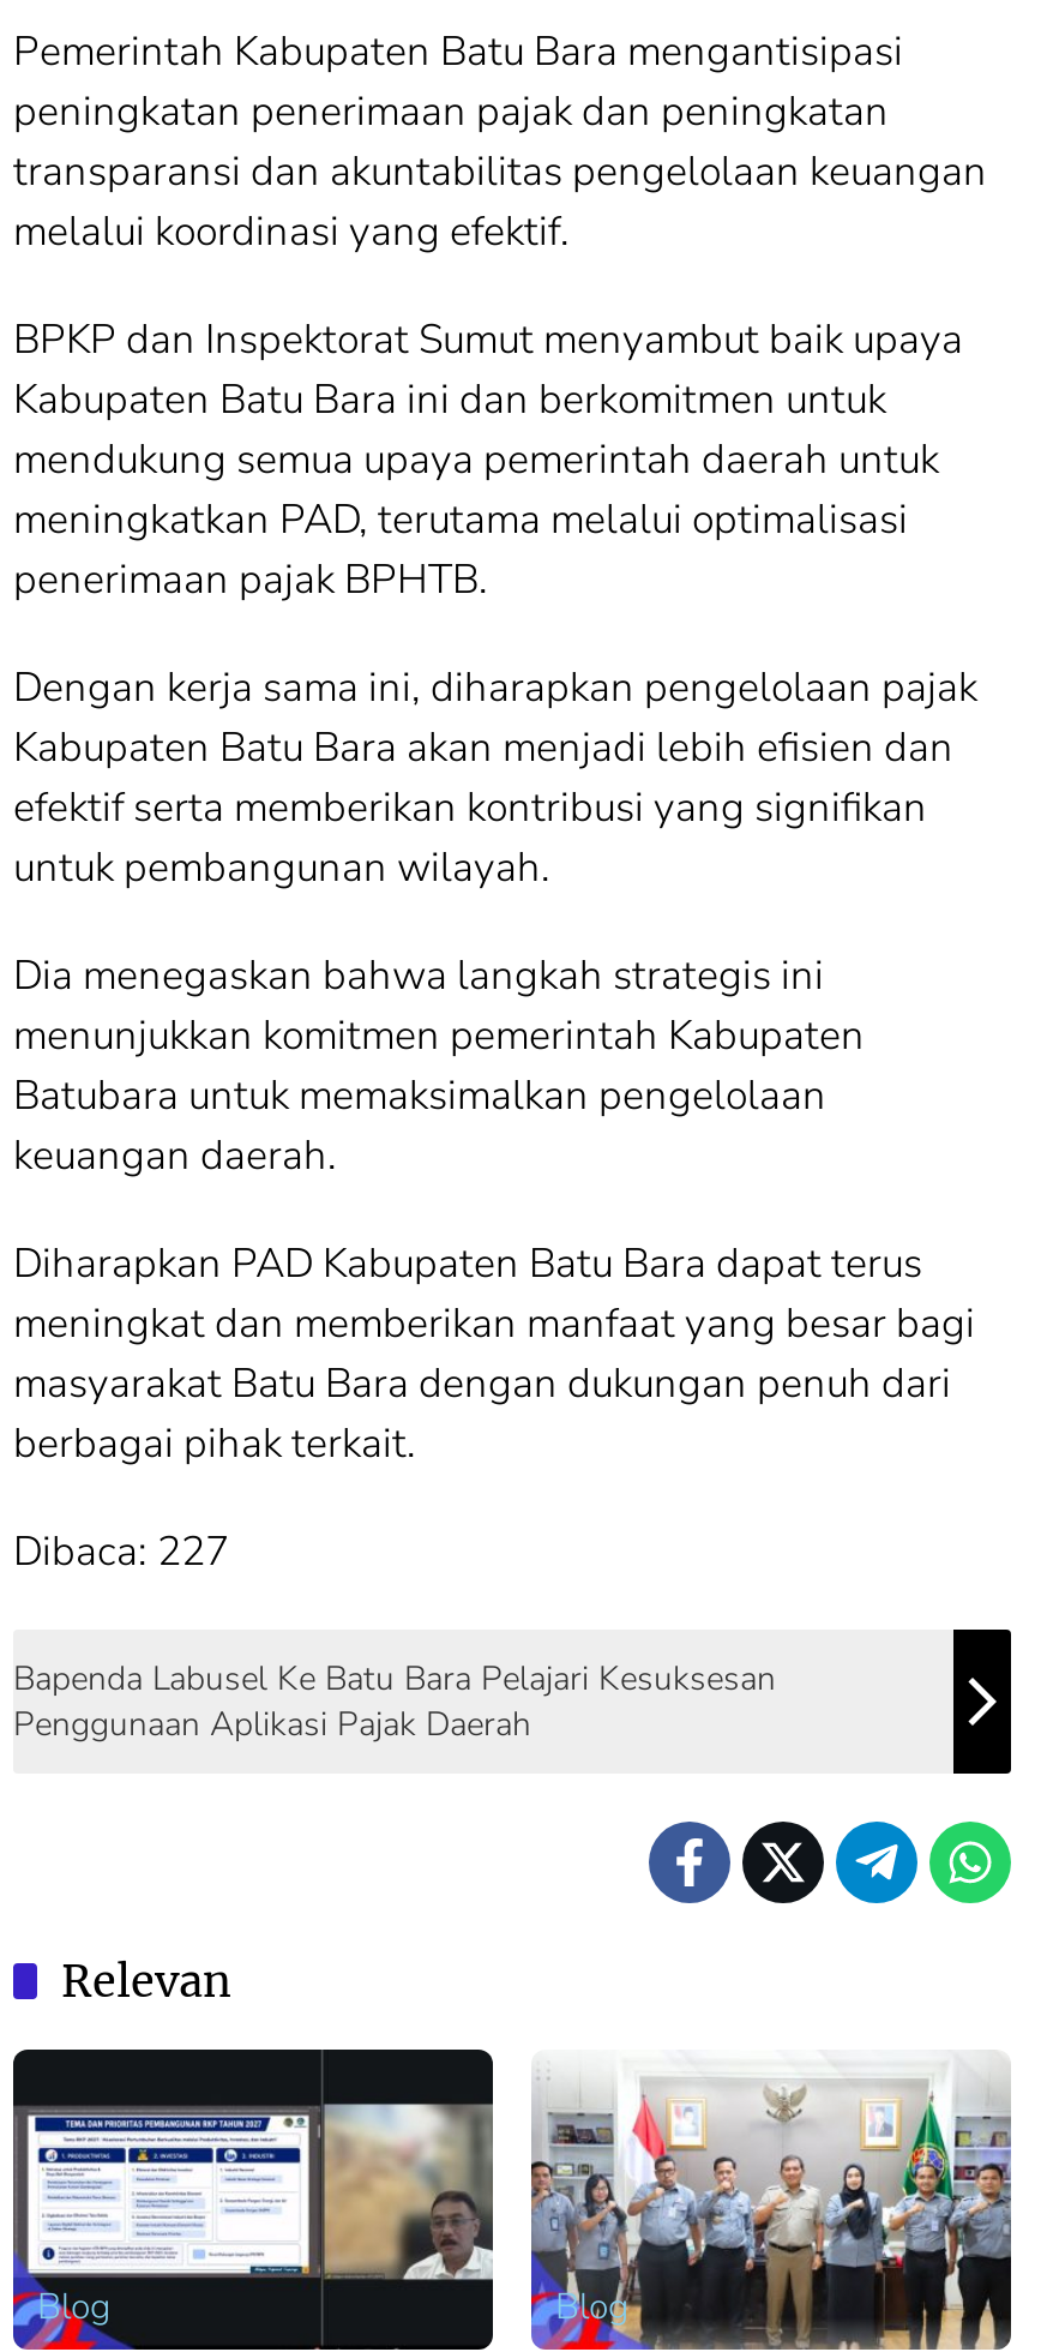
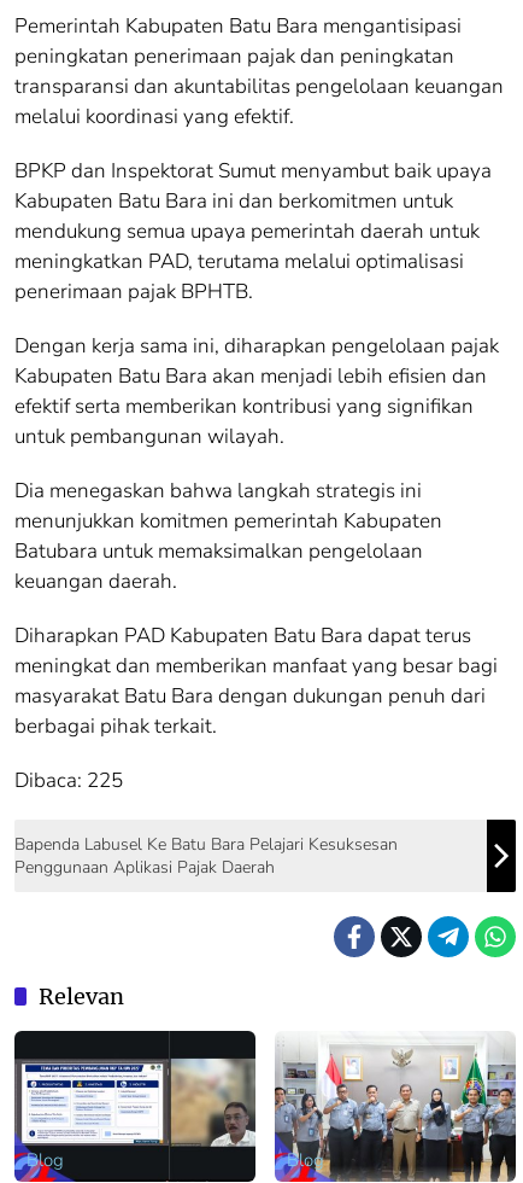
- Dibaca: 227
+ Dibaca: 225
